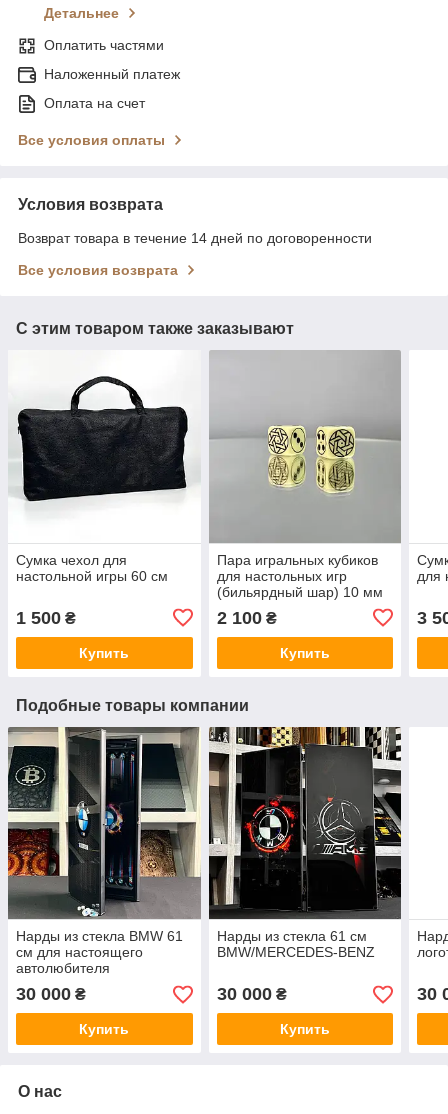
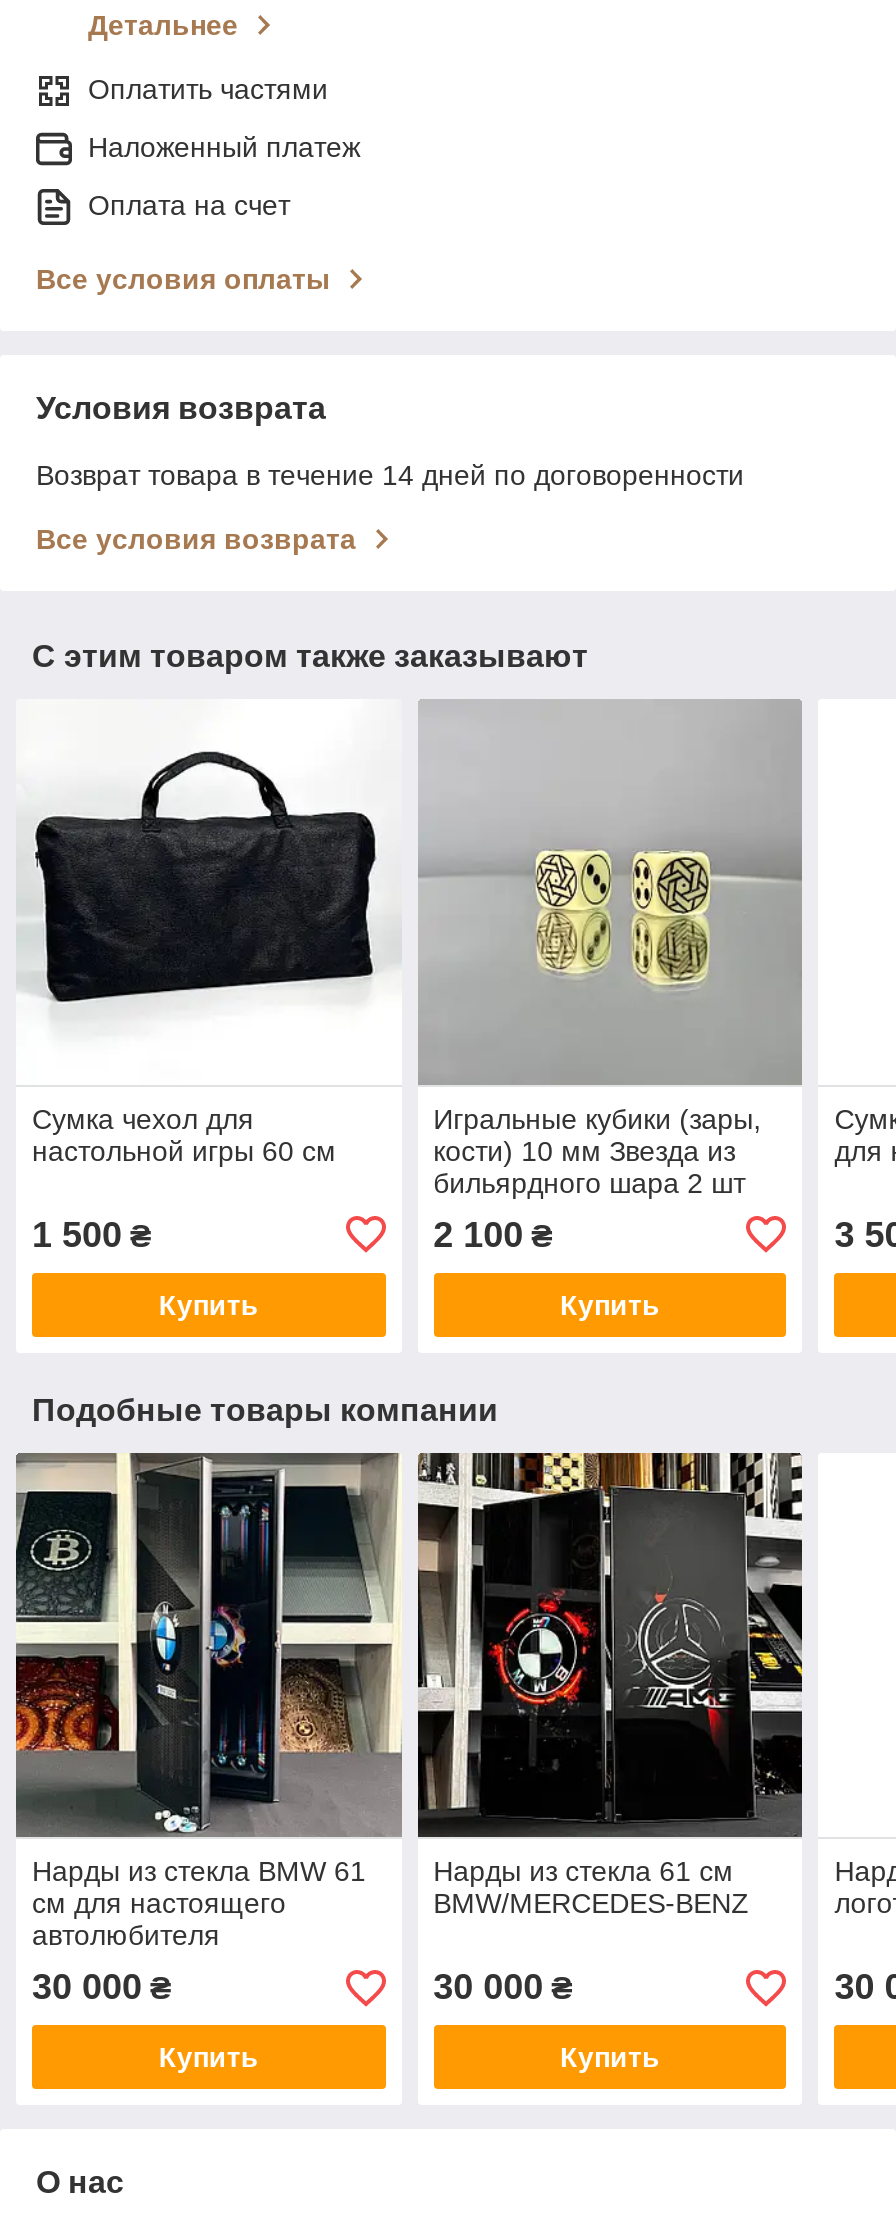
- Пара игральных кубиков
- для настольных игр
- (бильярдный шар) 10 мм
+ Игральные кубики (зары,
+ кости) 10 мм Звезда из
+ бильярдного шара 2 шт
